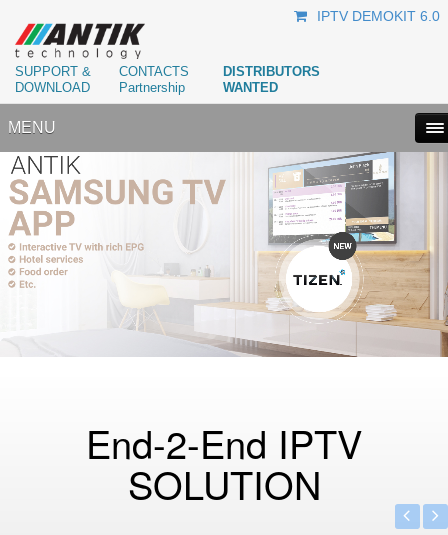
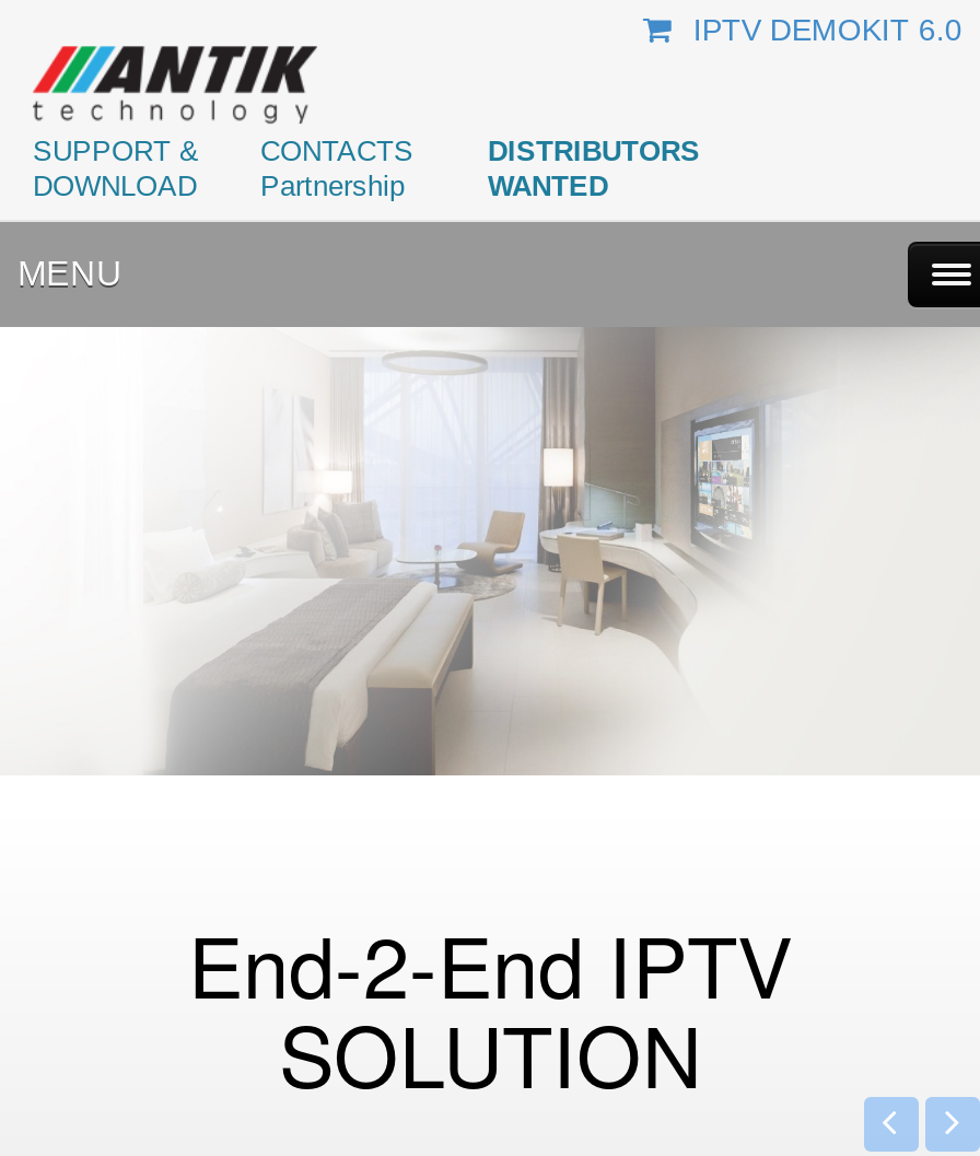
- [image]
+ [image]
